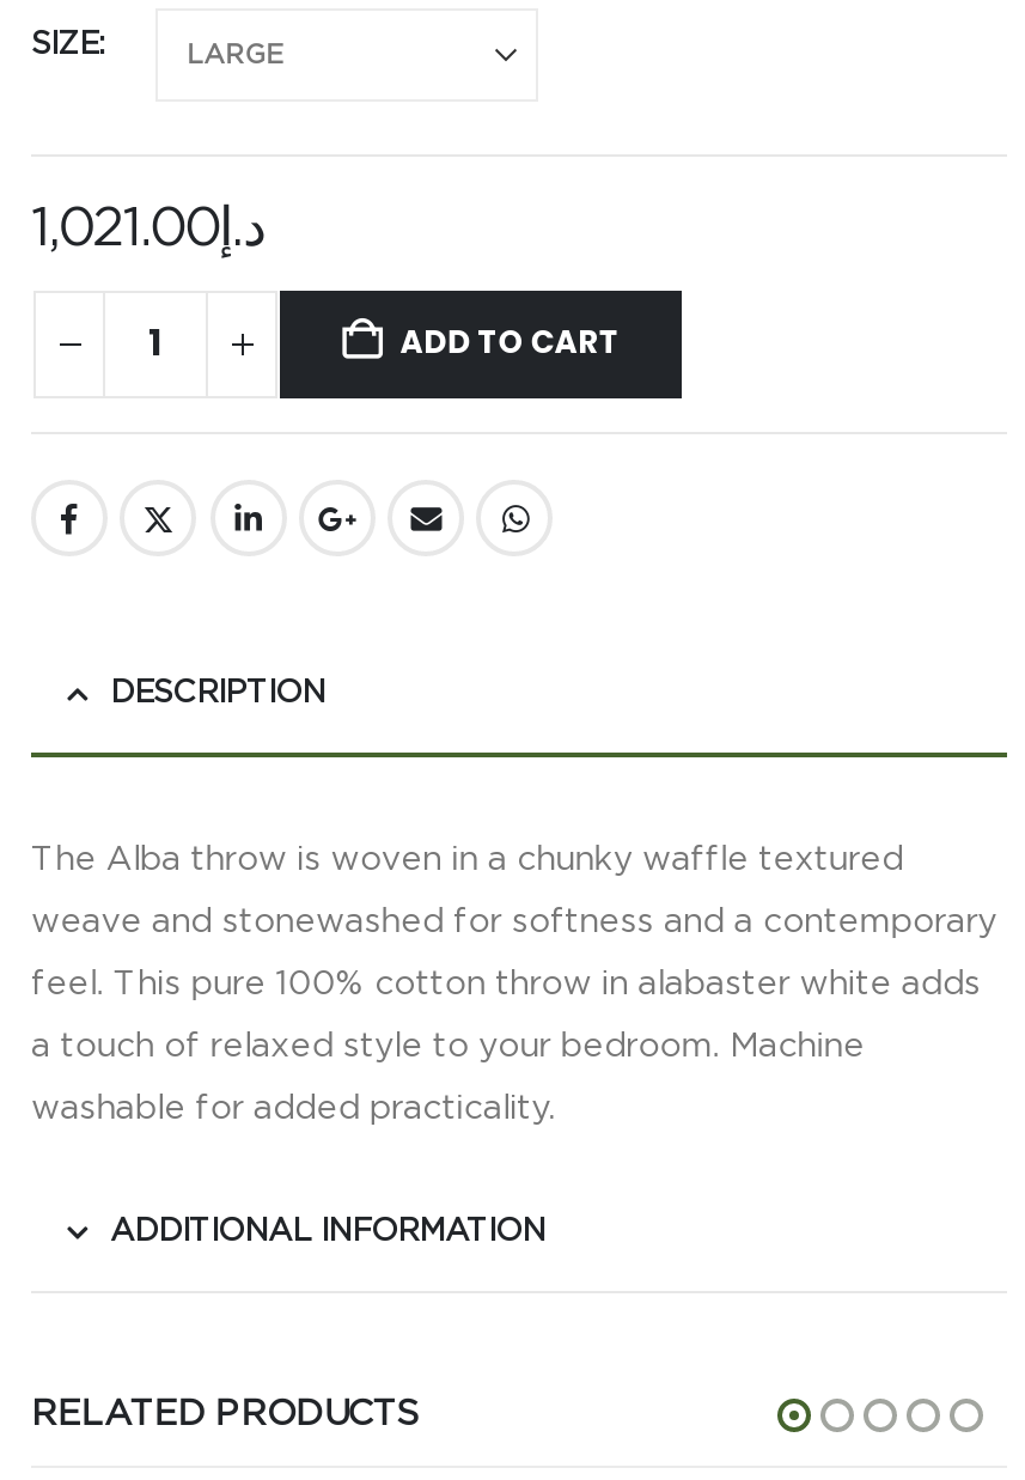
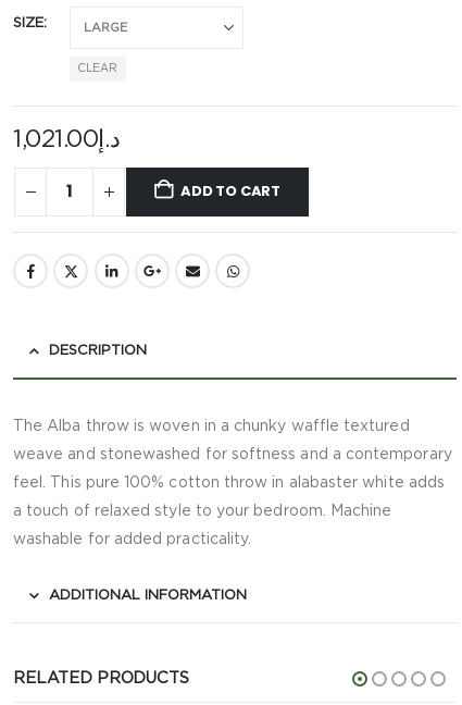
+ CLEAR
